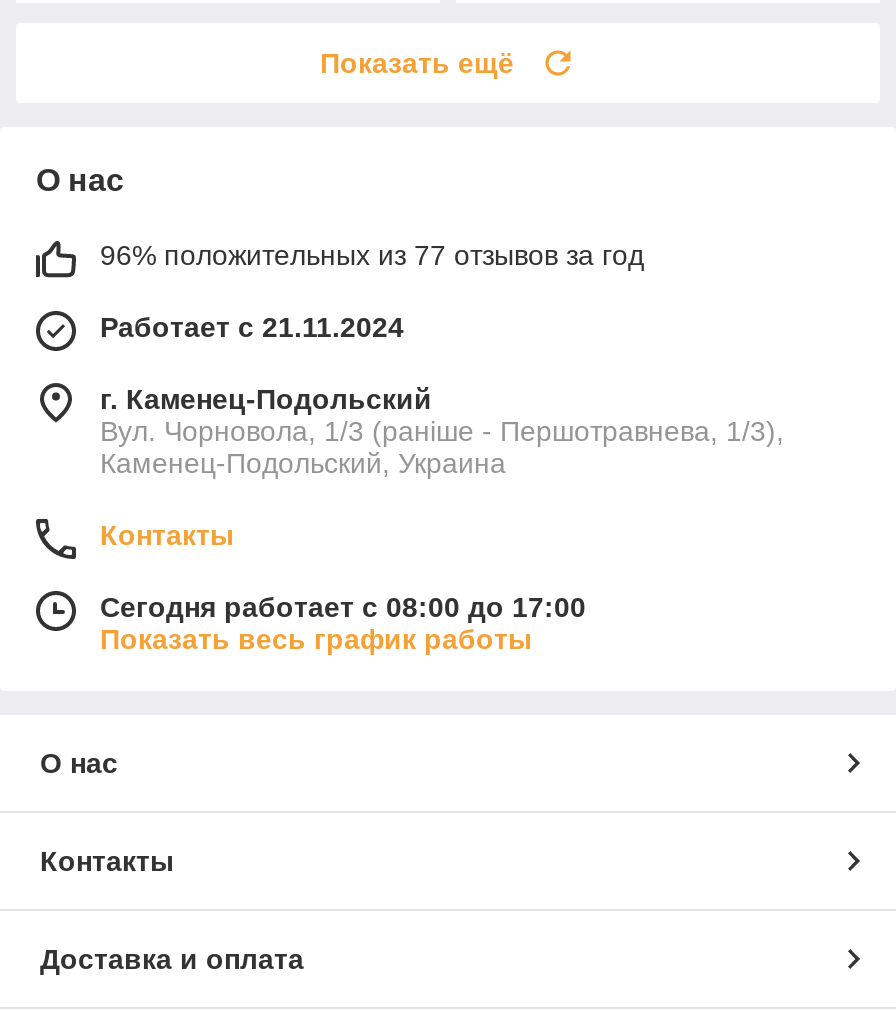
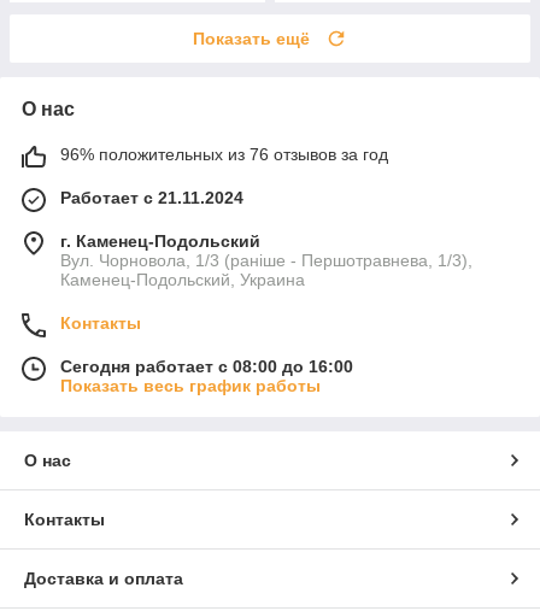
- 96% положительных из 77 отзывов за год
+ 96% положительных из 76 отзывов за год

- Сегодня работает с 08:00 до 17:00
+ Сегодня работает с 08:00 до 16:00
